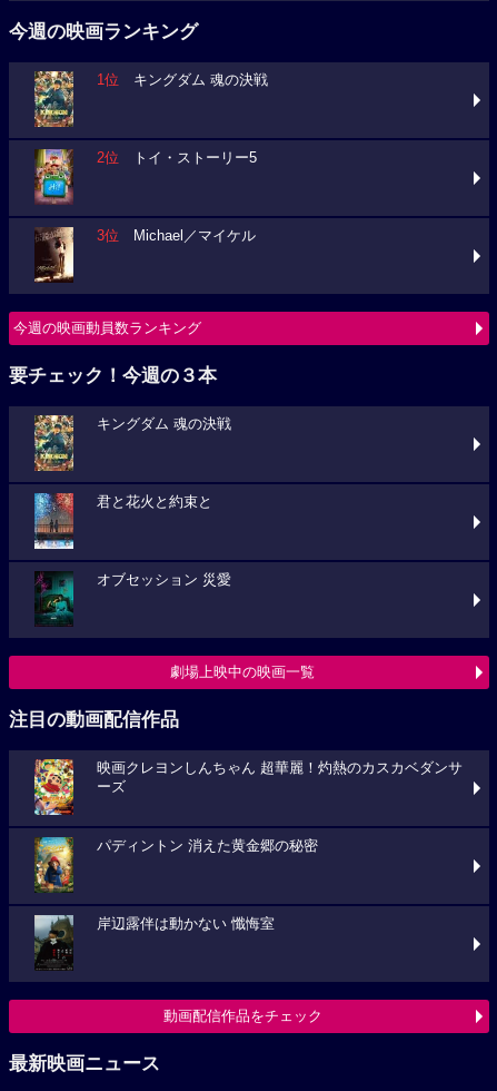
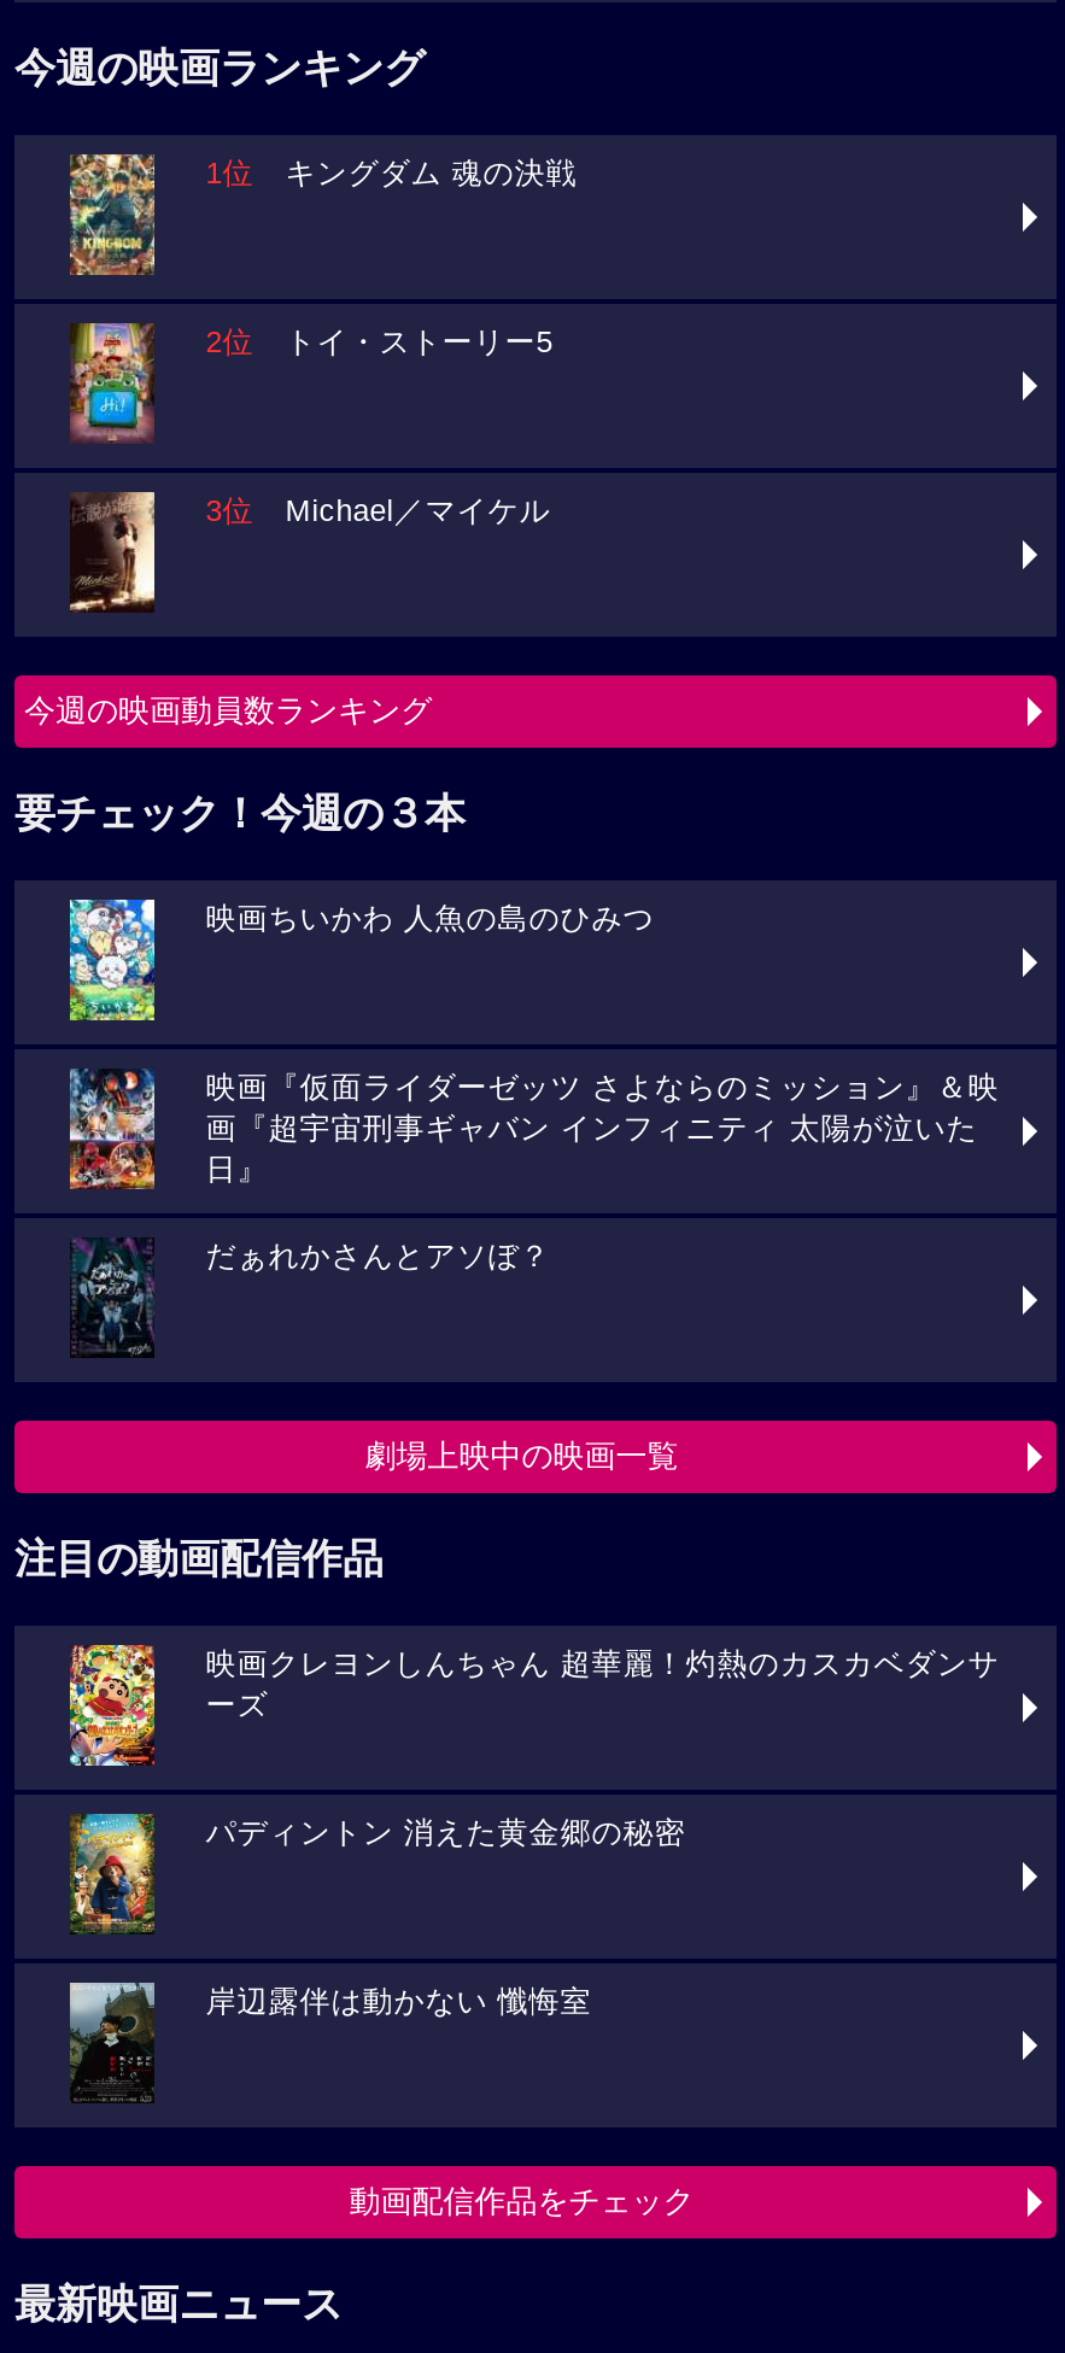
- [image]
- キングダム 魂の決戦
+ [image]
+ 映画ちいかわ 人魚の島のひみつ

- [image]
- 君と花火と約束と
+ [image]
+ 映画『仮面ライダーゼッツ さよならのミッション』＆映
+ 画『超宇宙刑事ギャバン インフィニティ 太陽が泣いた
+ 日』

- [image]
- オブセッション 災愛
+ [image]
+ だぁれかさんとアソぼ？
